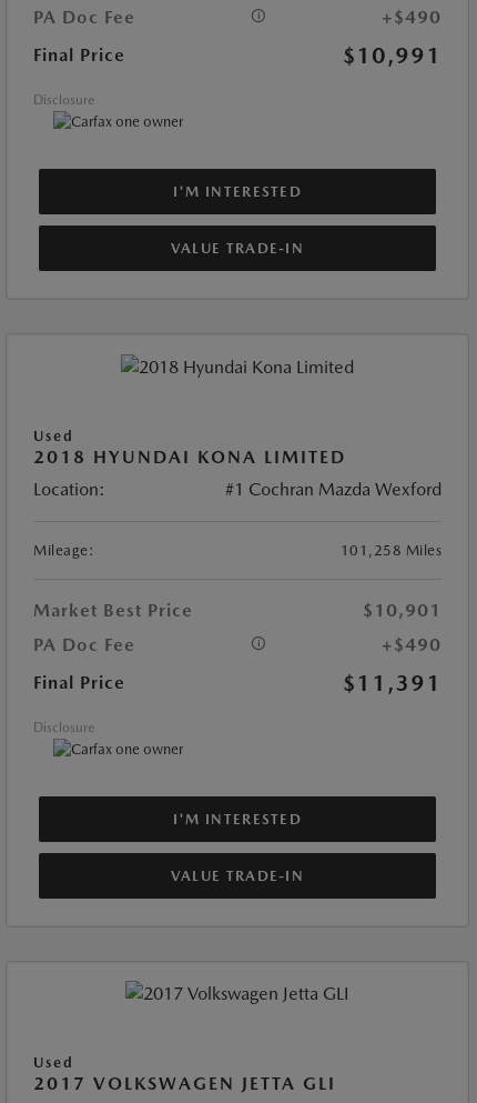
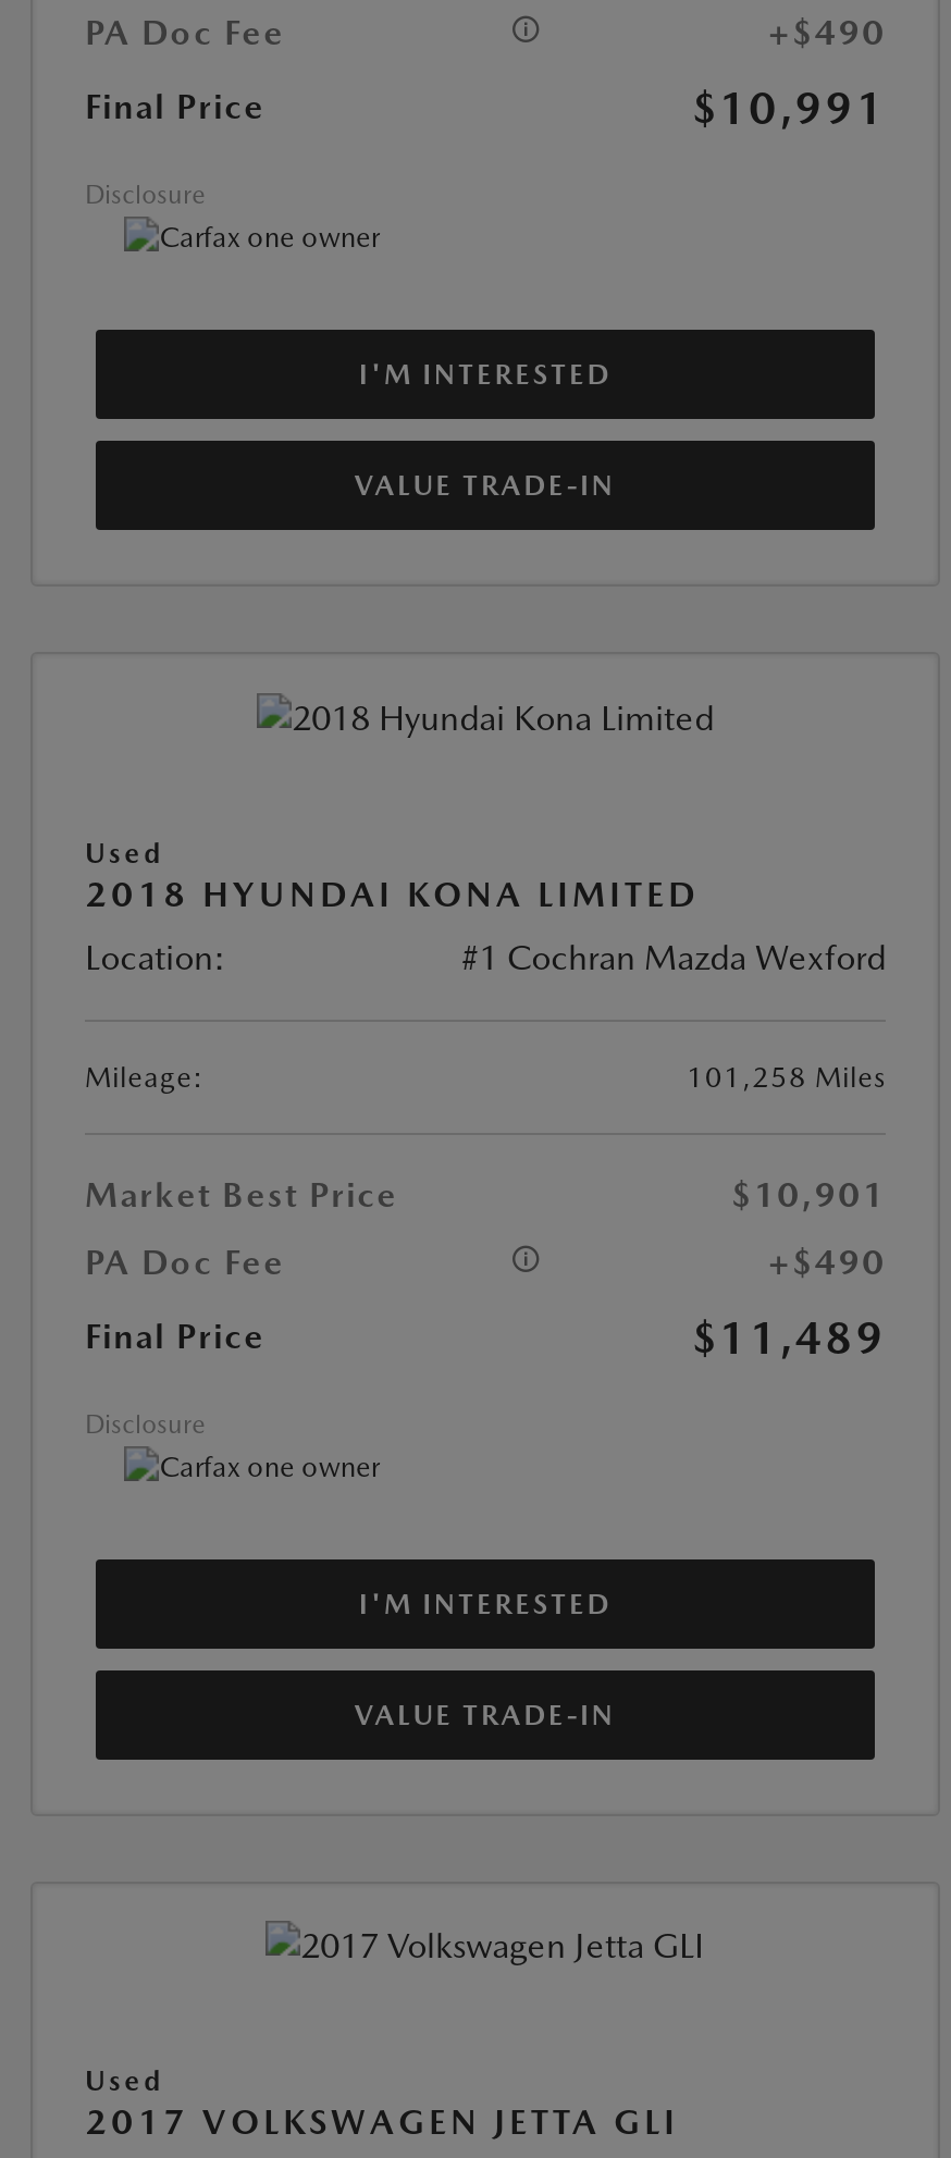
- $11,391
+ $11,489
